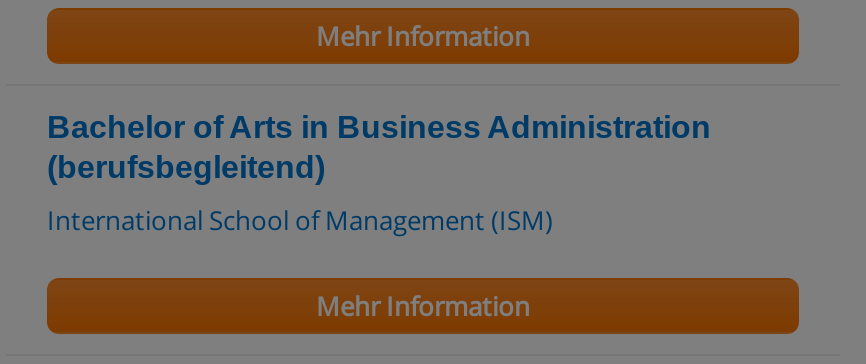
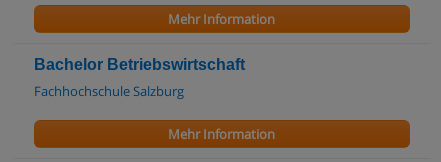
- Bachelor of Arts in Business Administration
- (berufsbegleitend)
+ Bachelor Betriebswirtschaft

- International School of Management (ISM)
+ Fachhochschule Salzburg
